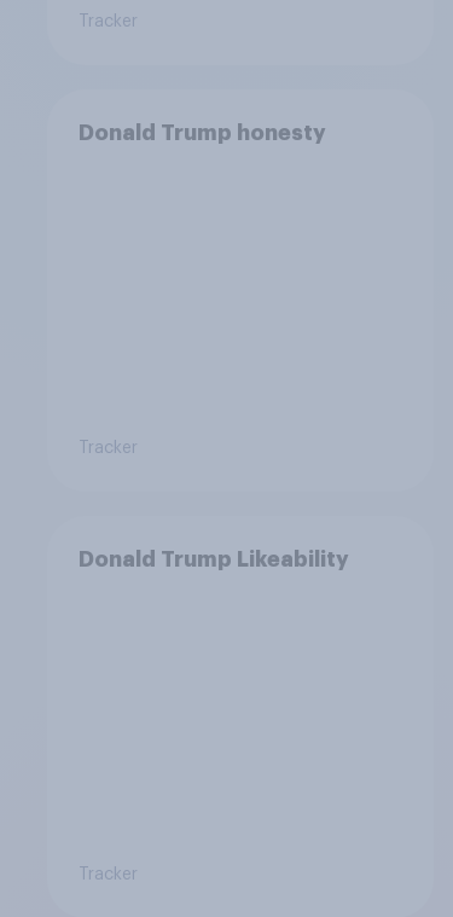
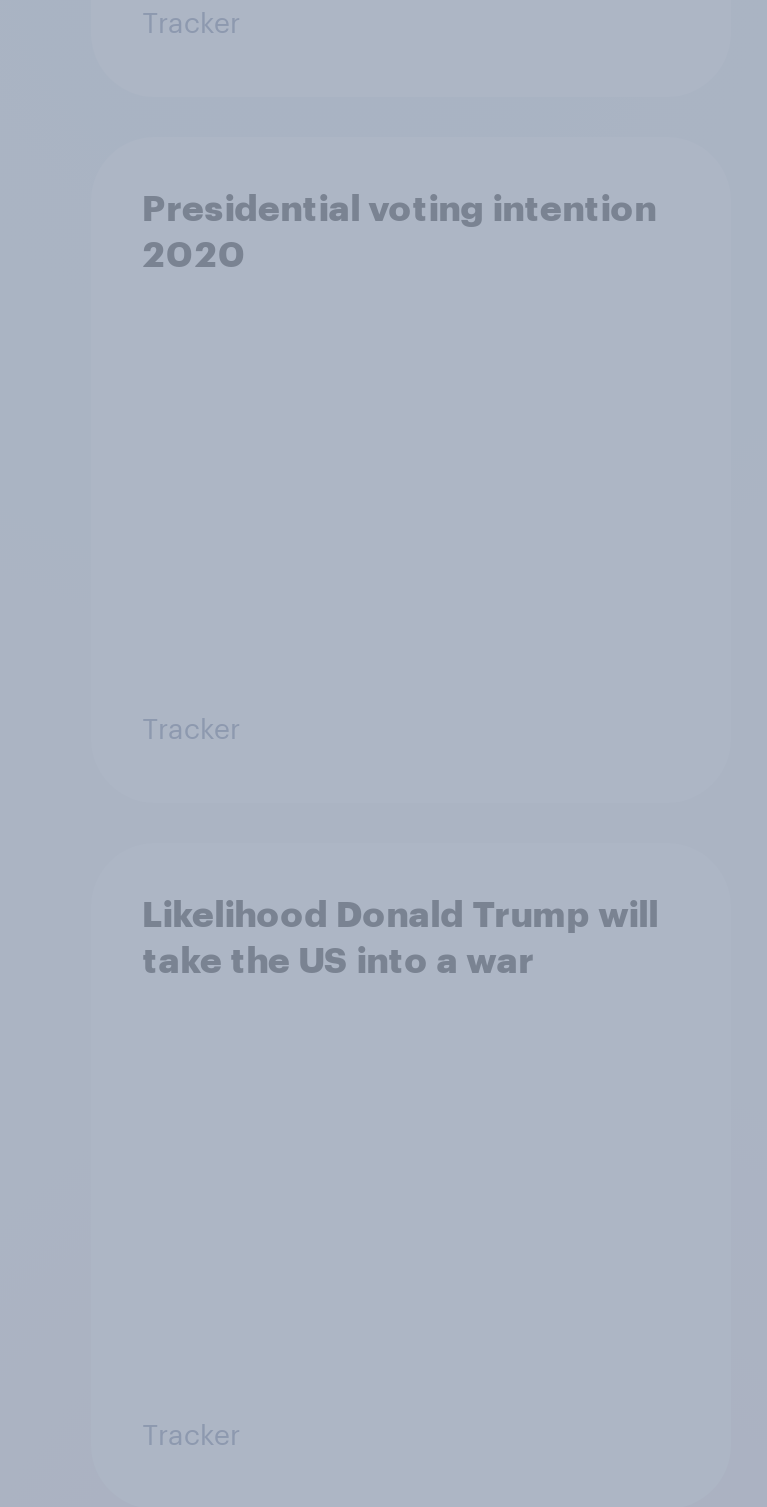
- Donald Trump honesty
+ Presidential voting intention
+ 2020

- Donald Trump Likeability
+ Likelihood Donald Trump will
+ take the US into a war
